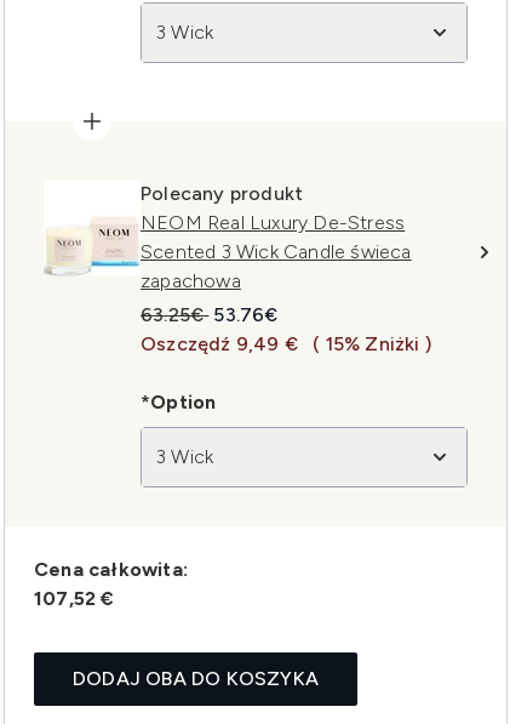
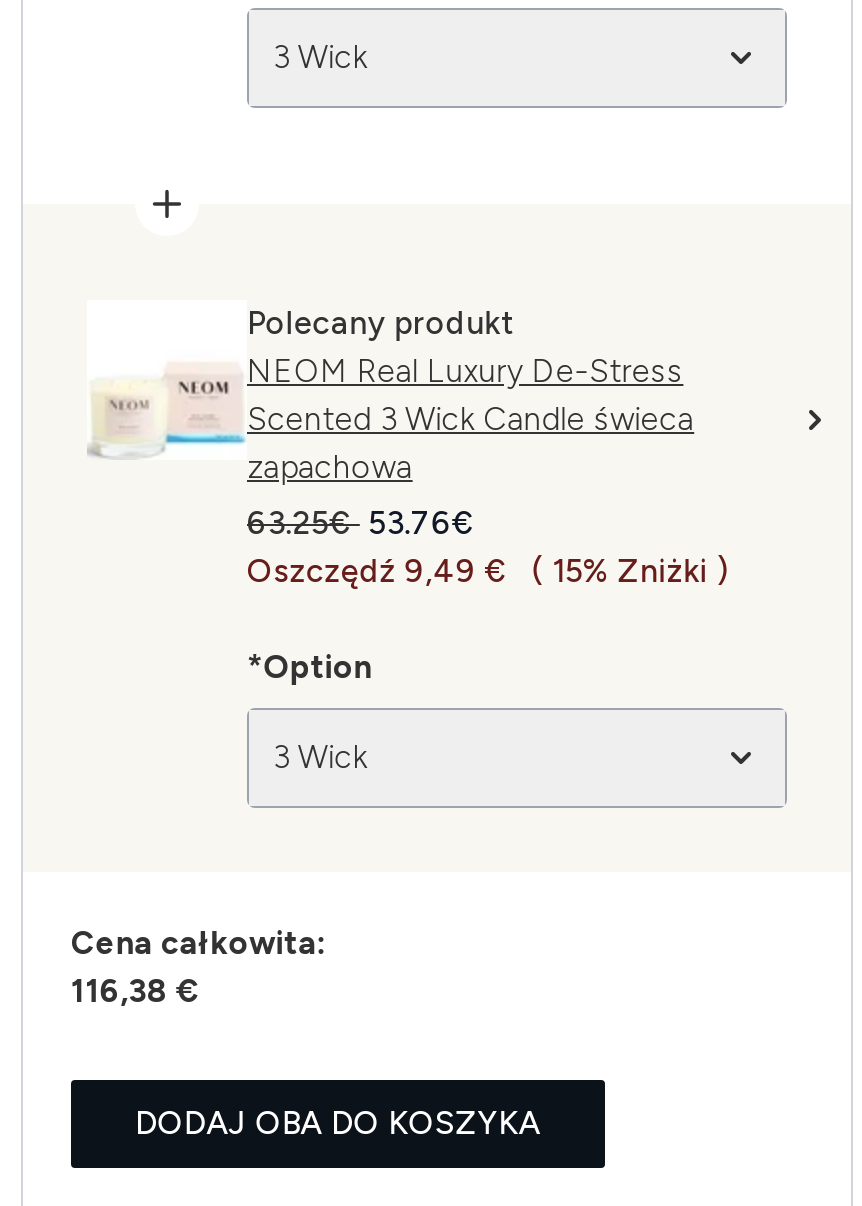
- 107,52 €
+ 116,38 €
